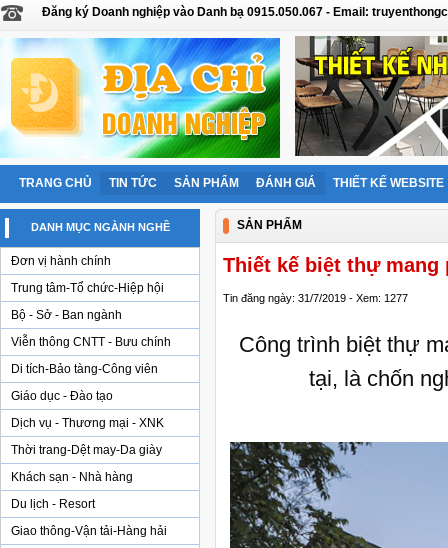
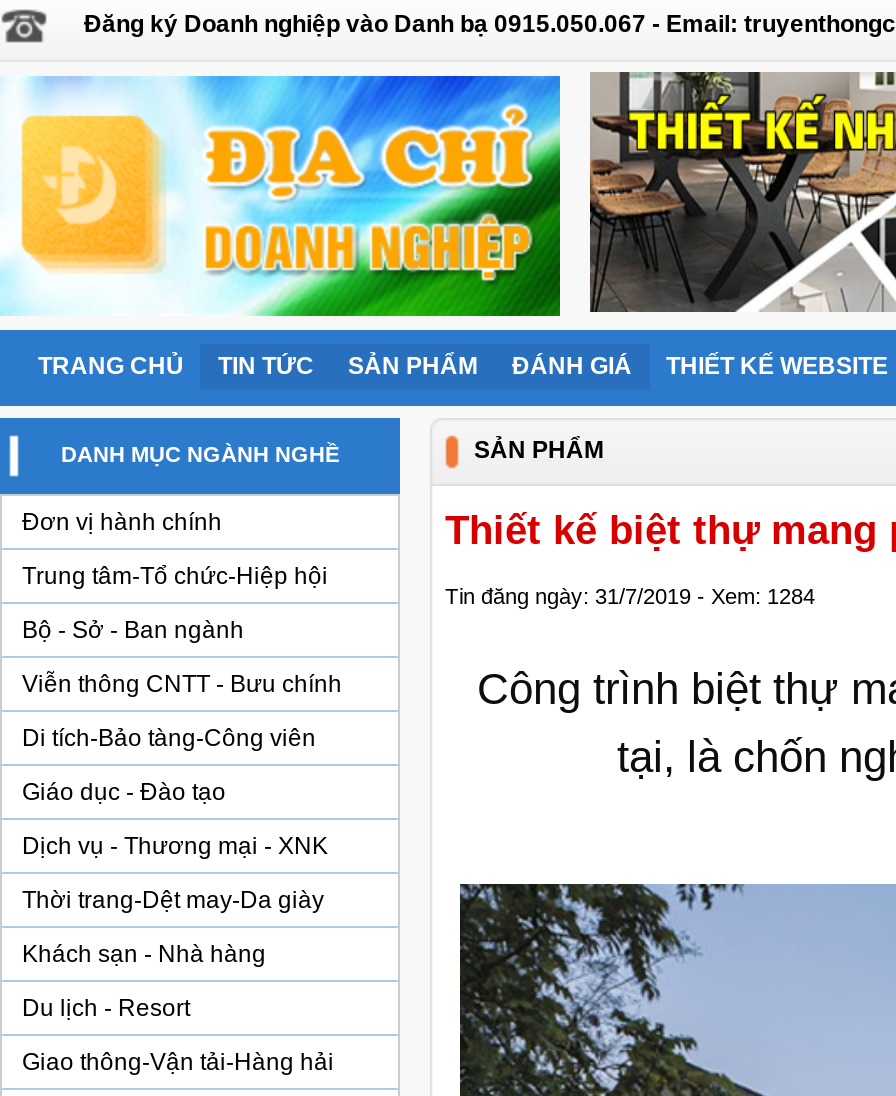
- Tin đăng ngày: 31/7/2019 - Xem: 1277
+ Tin đăng ngày: 31/7/2019 - Xem: 1284
